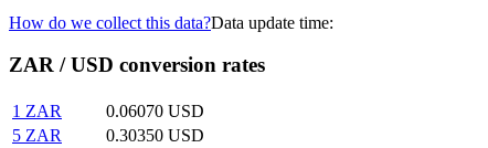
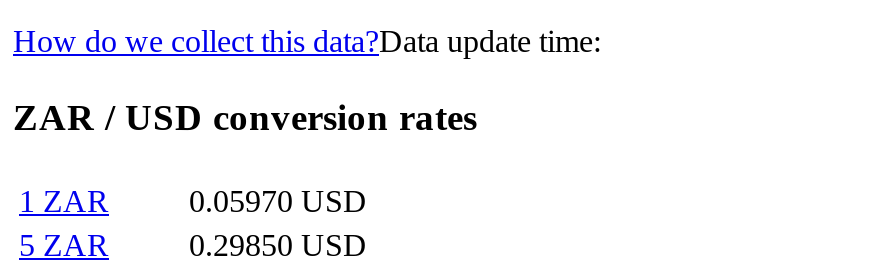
- 0.06070 USD
+ 0.05970 USD

- 0.30350 USD
+ 0.29850 USD
